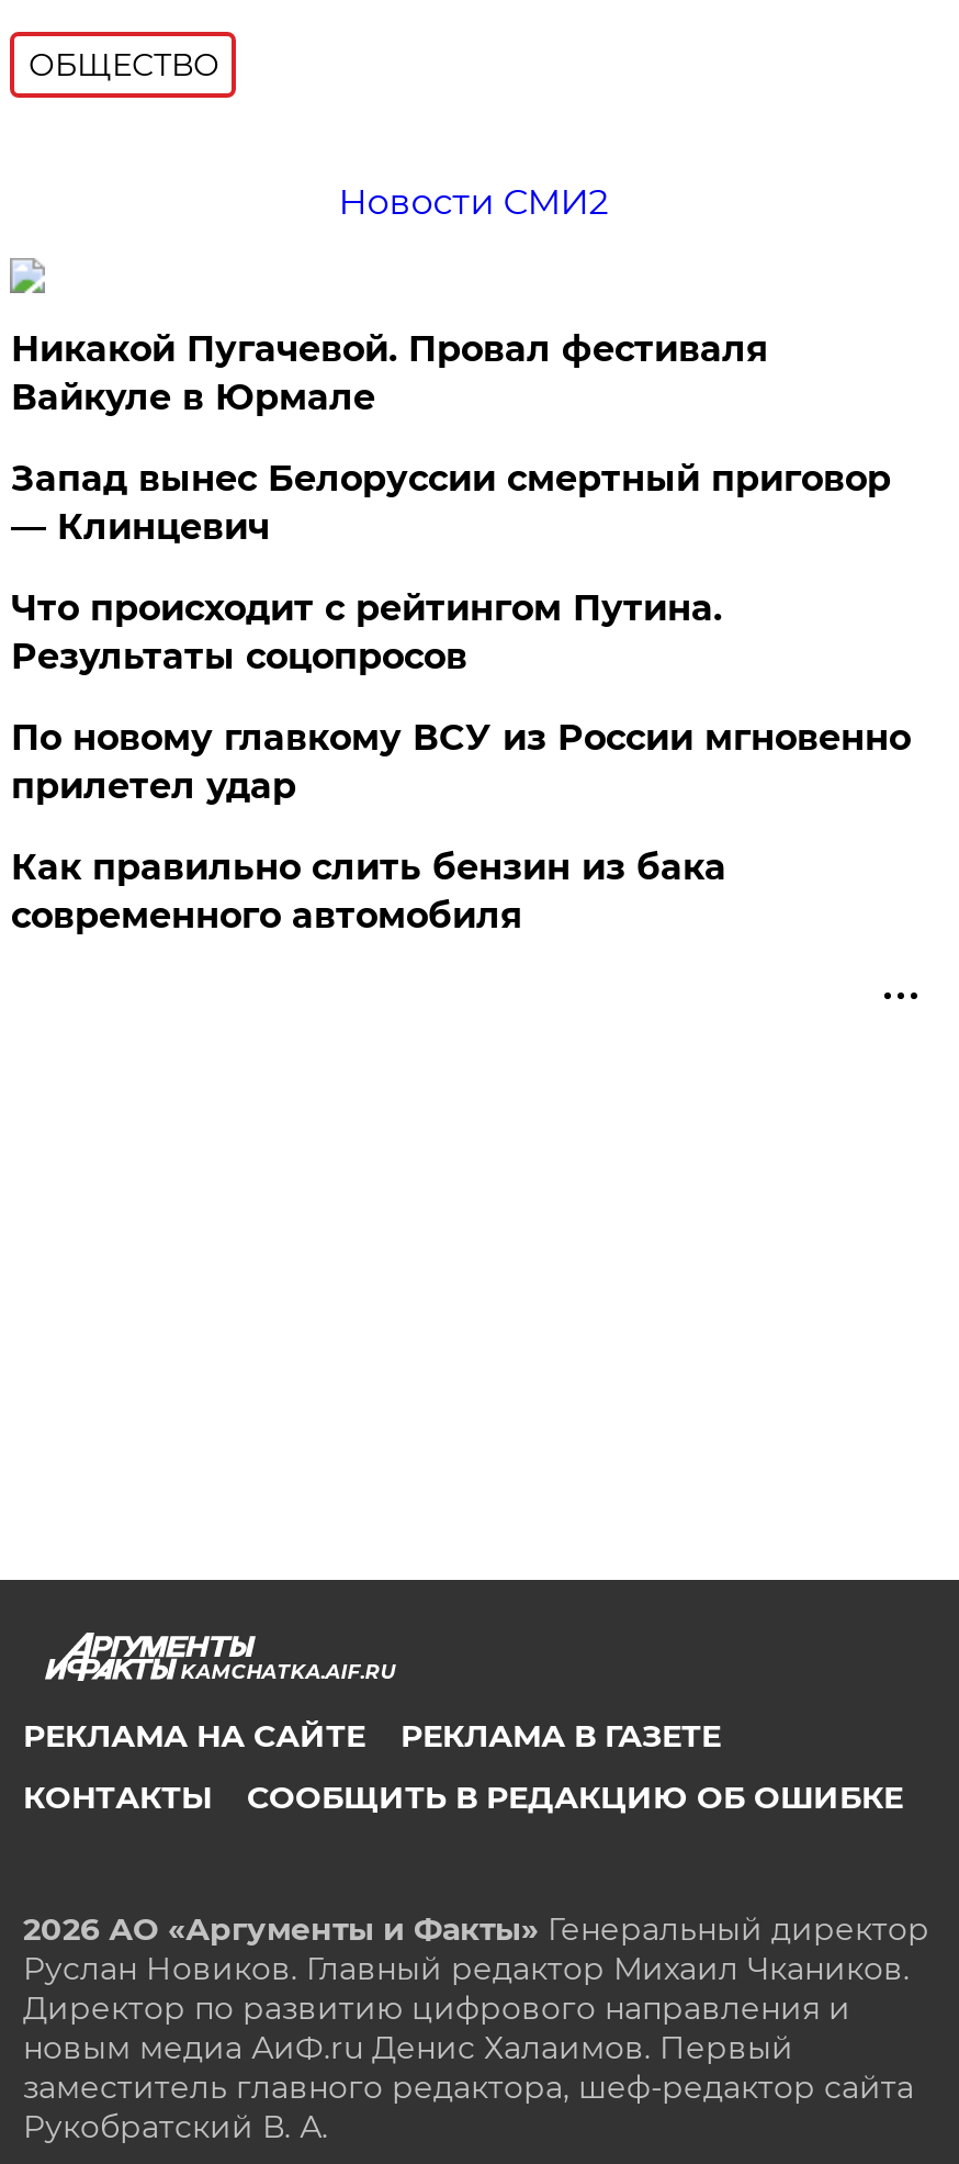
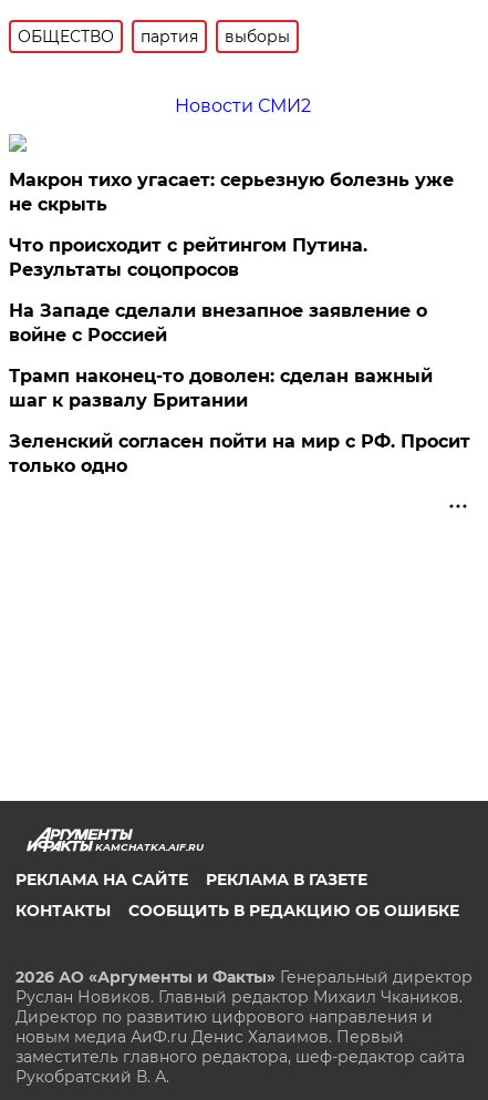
+ партия
+ выборы

- Никакой Пугачевой. Провал фестиваля
- Вайкуле в Юрмале
- Запад вынес Белоруссии смертный приговор
- — Клинцевич
+ Макрон тихо угасает: серьезную болезнь уже
+ не скрыть

moved up: Что происходит с рейтингом Путина. | Результаты соцопросов

- По новому главкому ВСУ из России мгновенно
- прилетел удар
- Как правильно слить бензин из бака
- современного автомобиля
+ На Западе сделали внезапное заявление о
+ войне с Россией
+ Трамп наконец-то доволен: сделан важный
+ шаг к развалу Британии
+ Зеленский согласен пойти на мир с РФ. Просит
+ только одно
